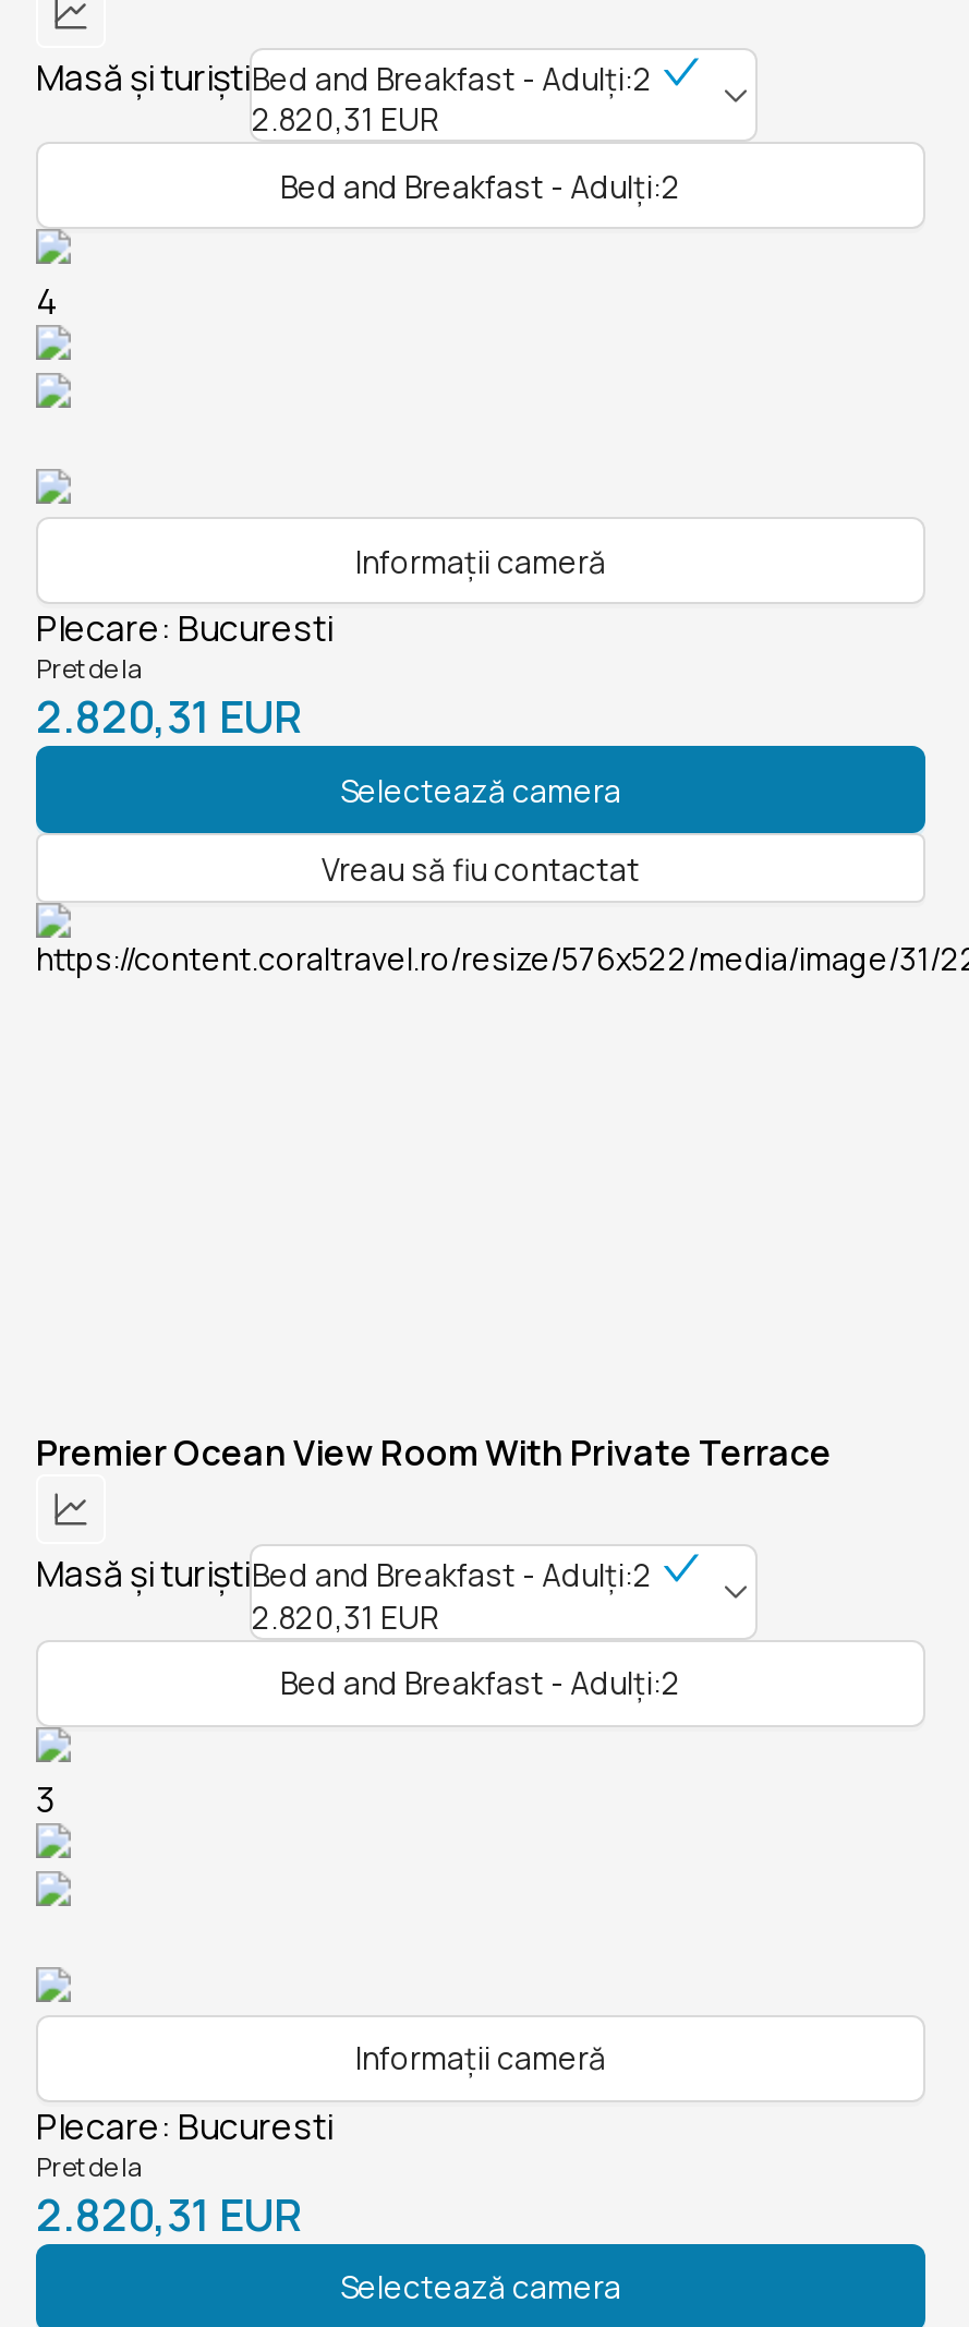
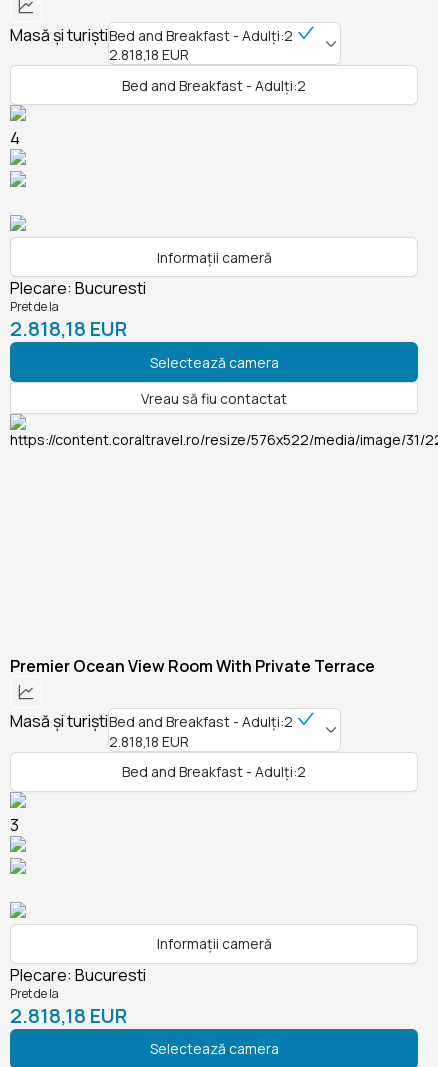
- 2.820,31 EUR
+ 2.818,18 EUR

- 2.820,31 EUR
+ 2.818,18 EUR

- 2.820,31 EUR
+ 2.818,18 EUR

- 2.820,31 EUR
+ 2.818,18 EUR
